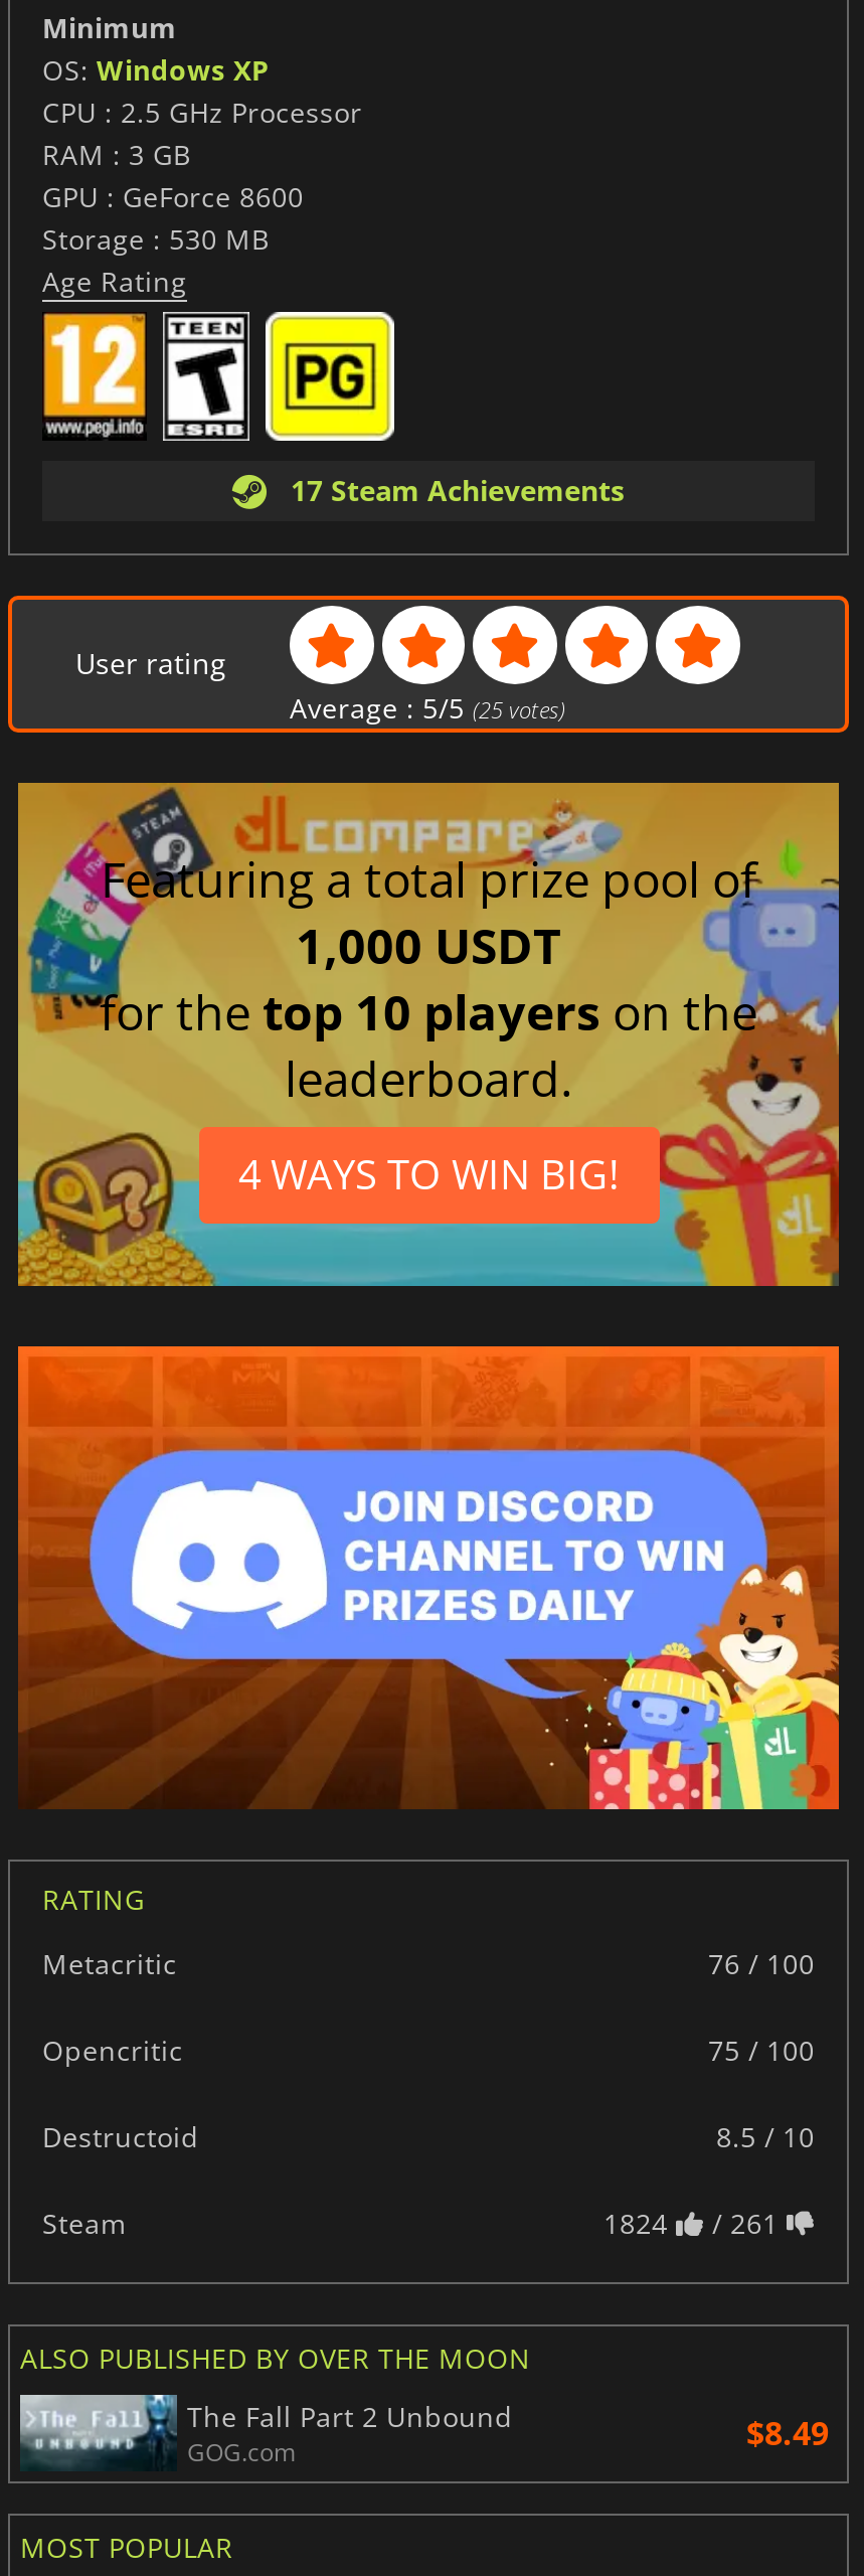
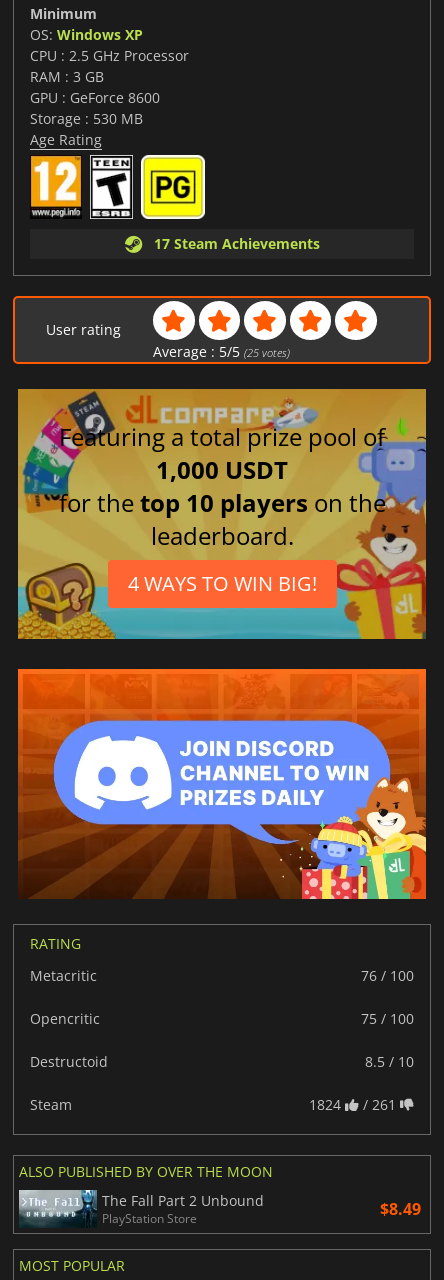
- GOG.com
+ PlayStation Store
